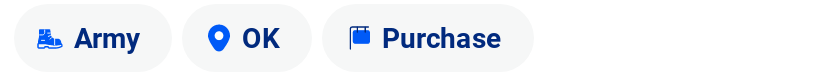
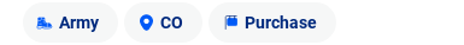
- OK
+ CO
